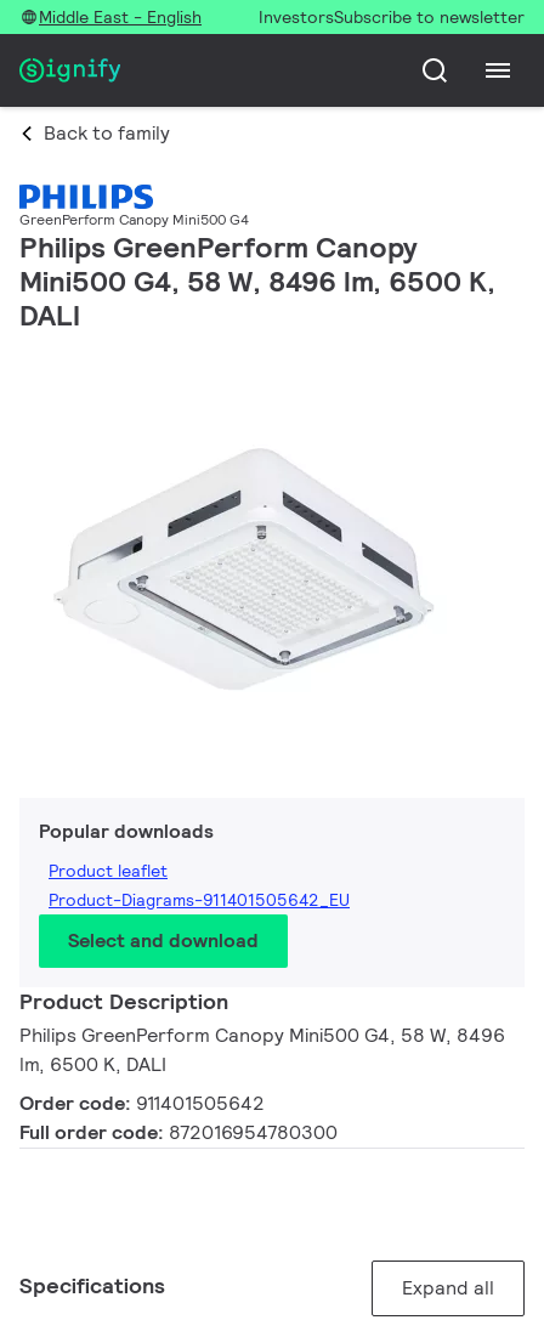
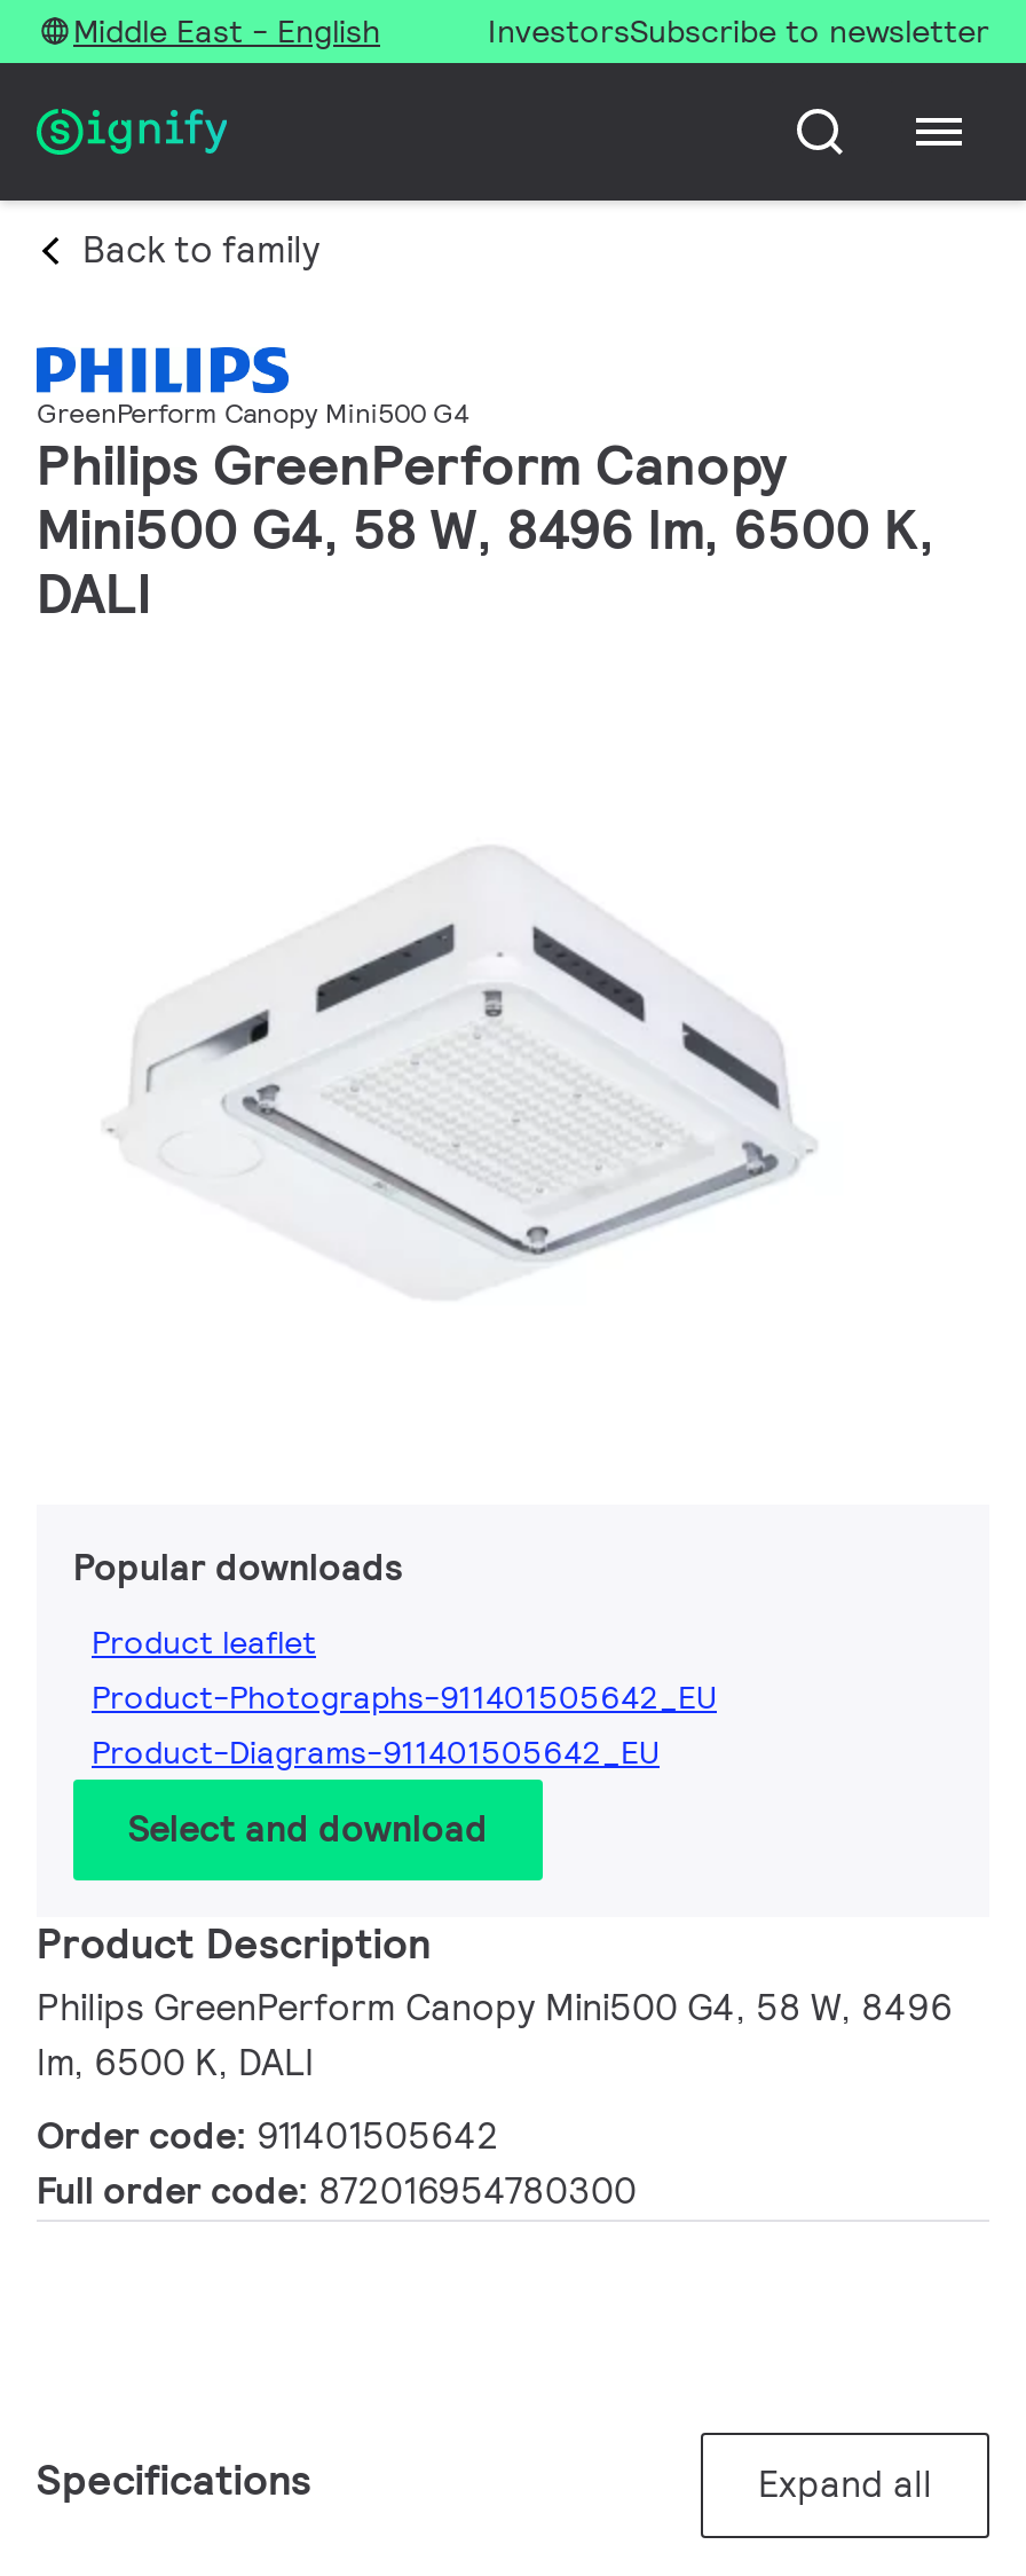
+ Product-Photographs-911401505642_EU
